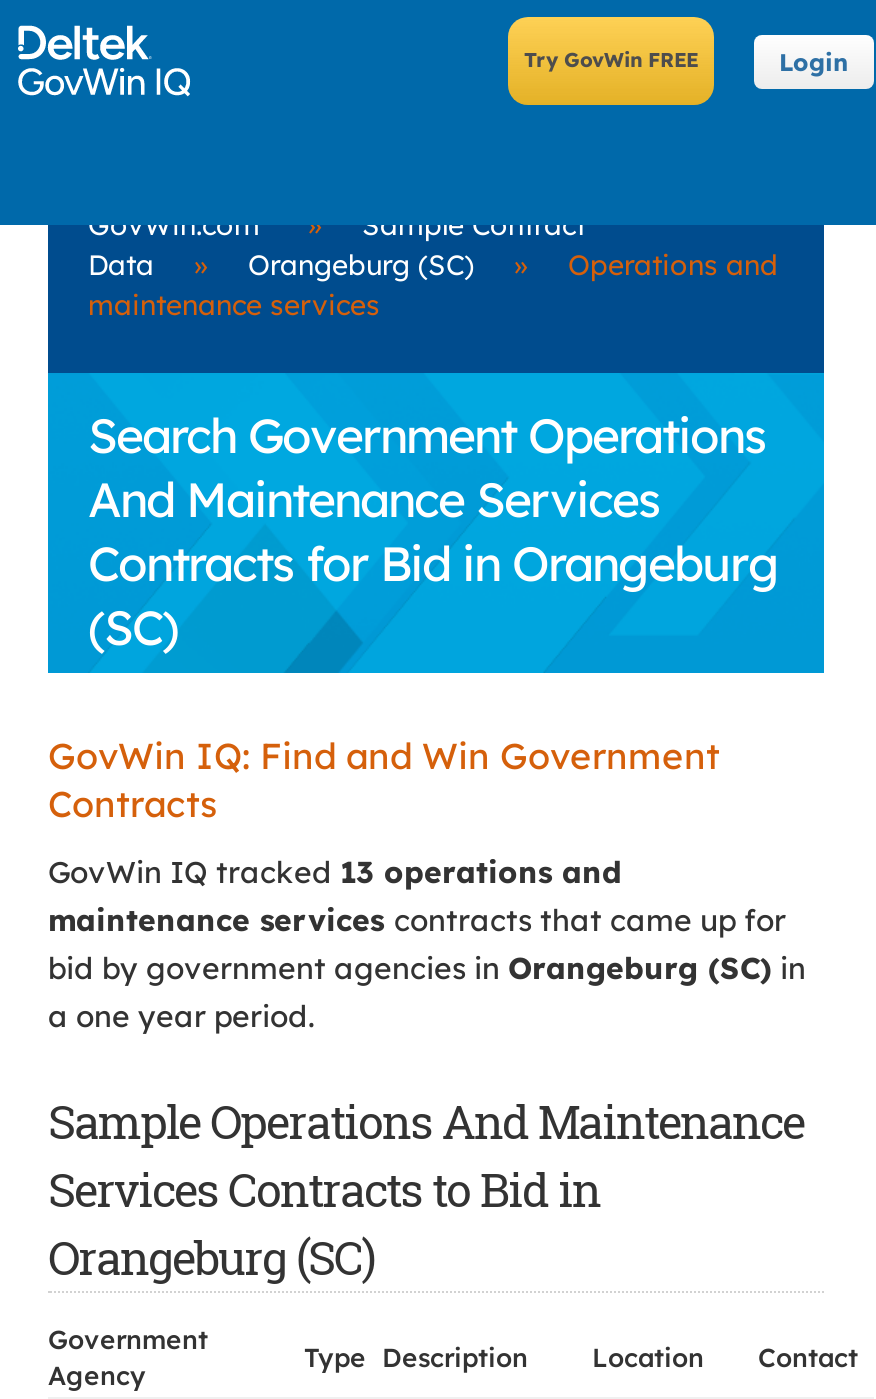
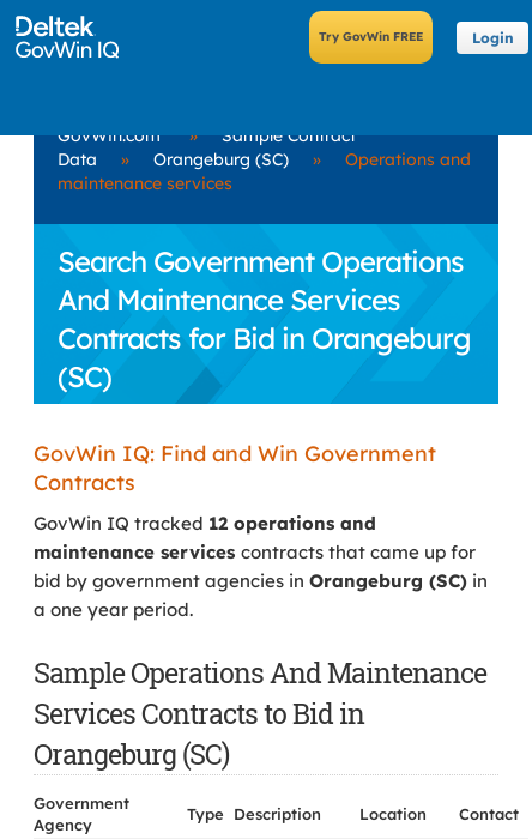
- GovWin IQ tracked 13 operations and
+ GovWin IQ tracked 12 operations and
